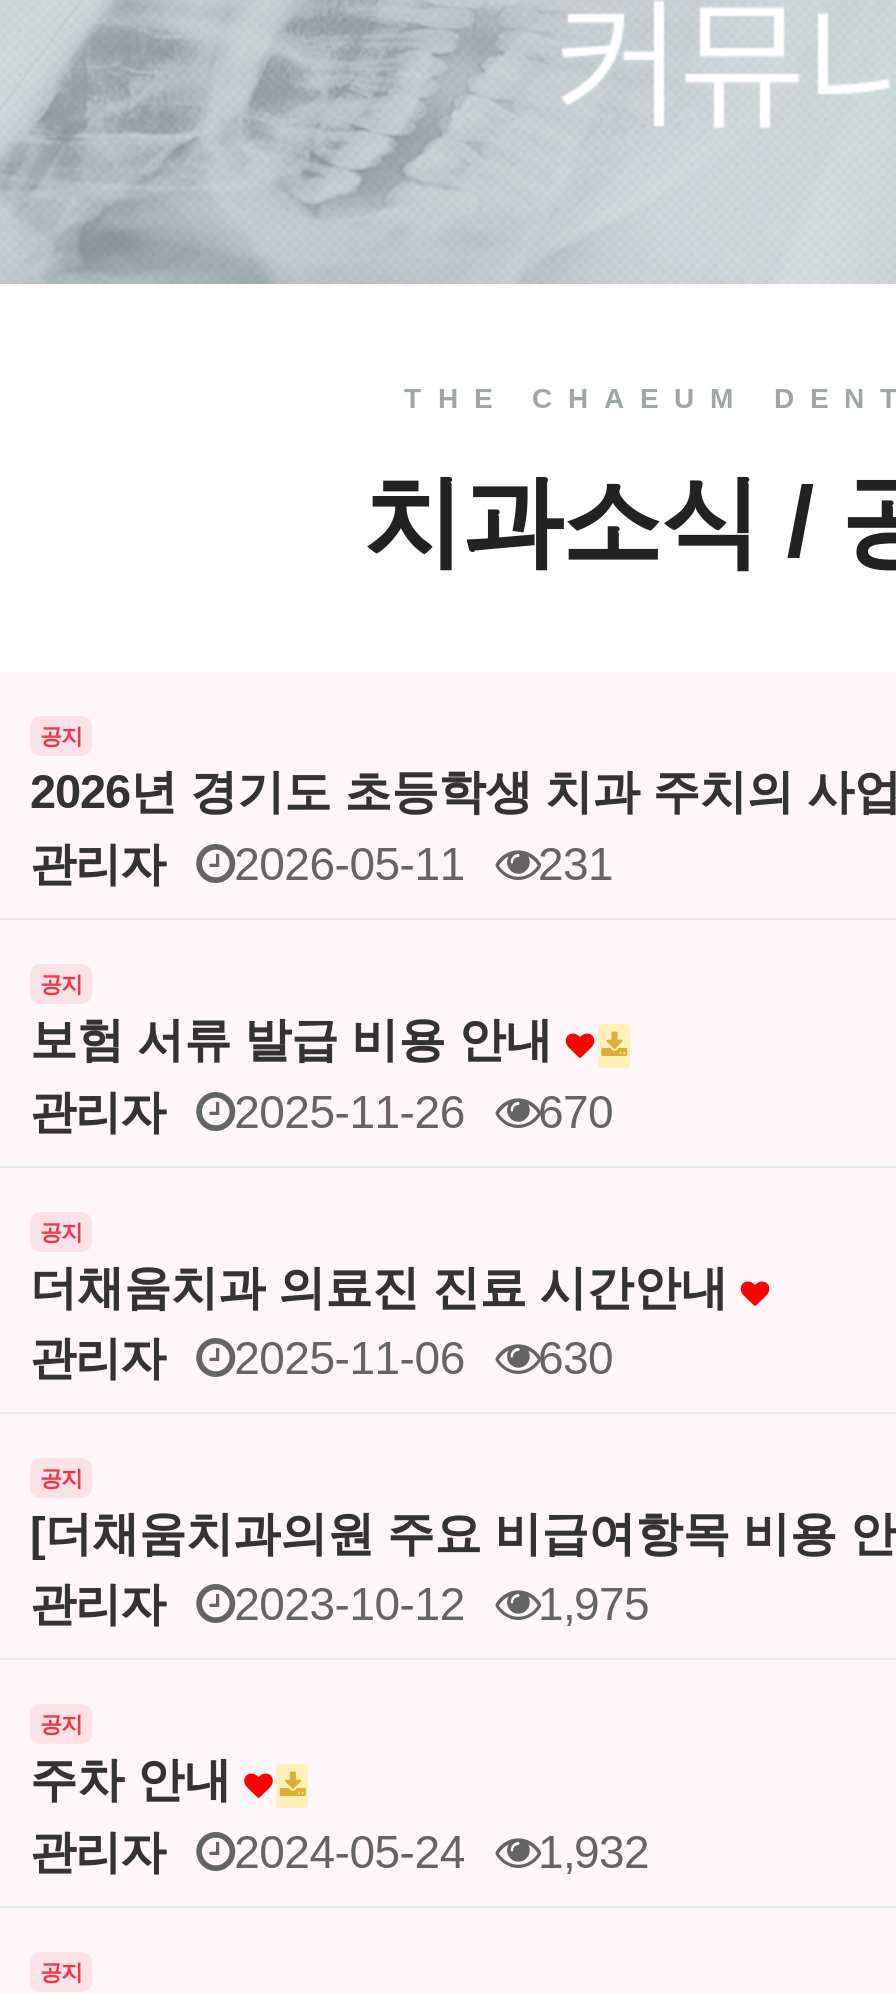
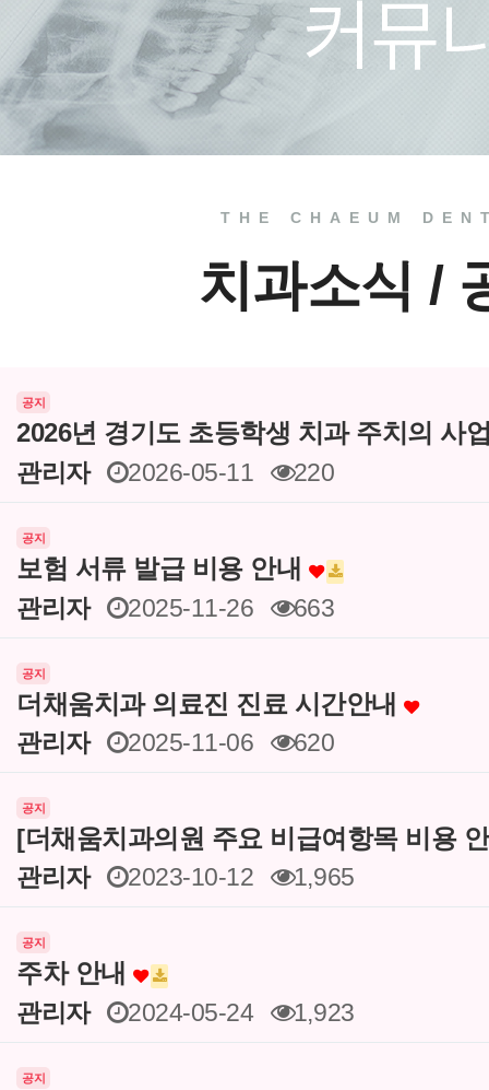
- 관리자 2026-05-11 231
+ 관리자 2026-05-11 220

- 관리자 2025-11-26 670
+ 관리자 2025-11-26 663

- 관리자 2025-11-06 630
+ 관리자 2025-11-06 620

- 관리자 2023-10-12 1,975
+ 관리자 2023-10-12 1,965

- 관리자 2024-05-24 1,932
+ 관리자 2024-05-24 1,923
